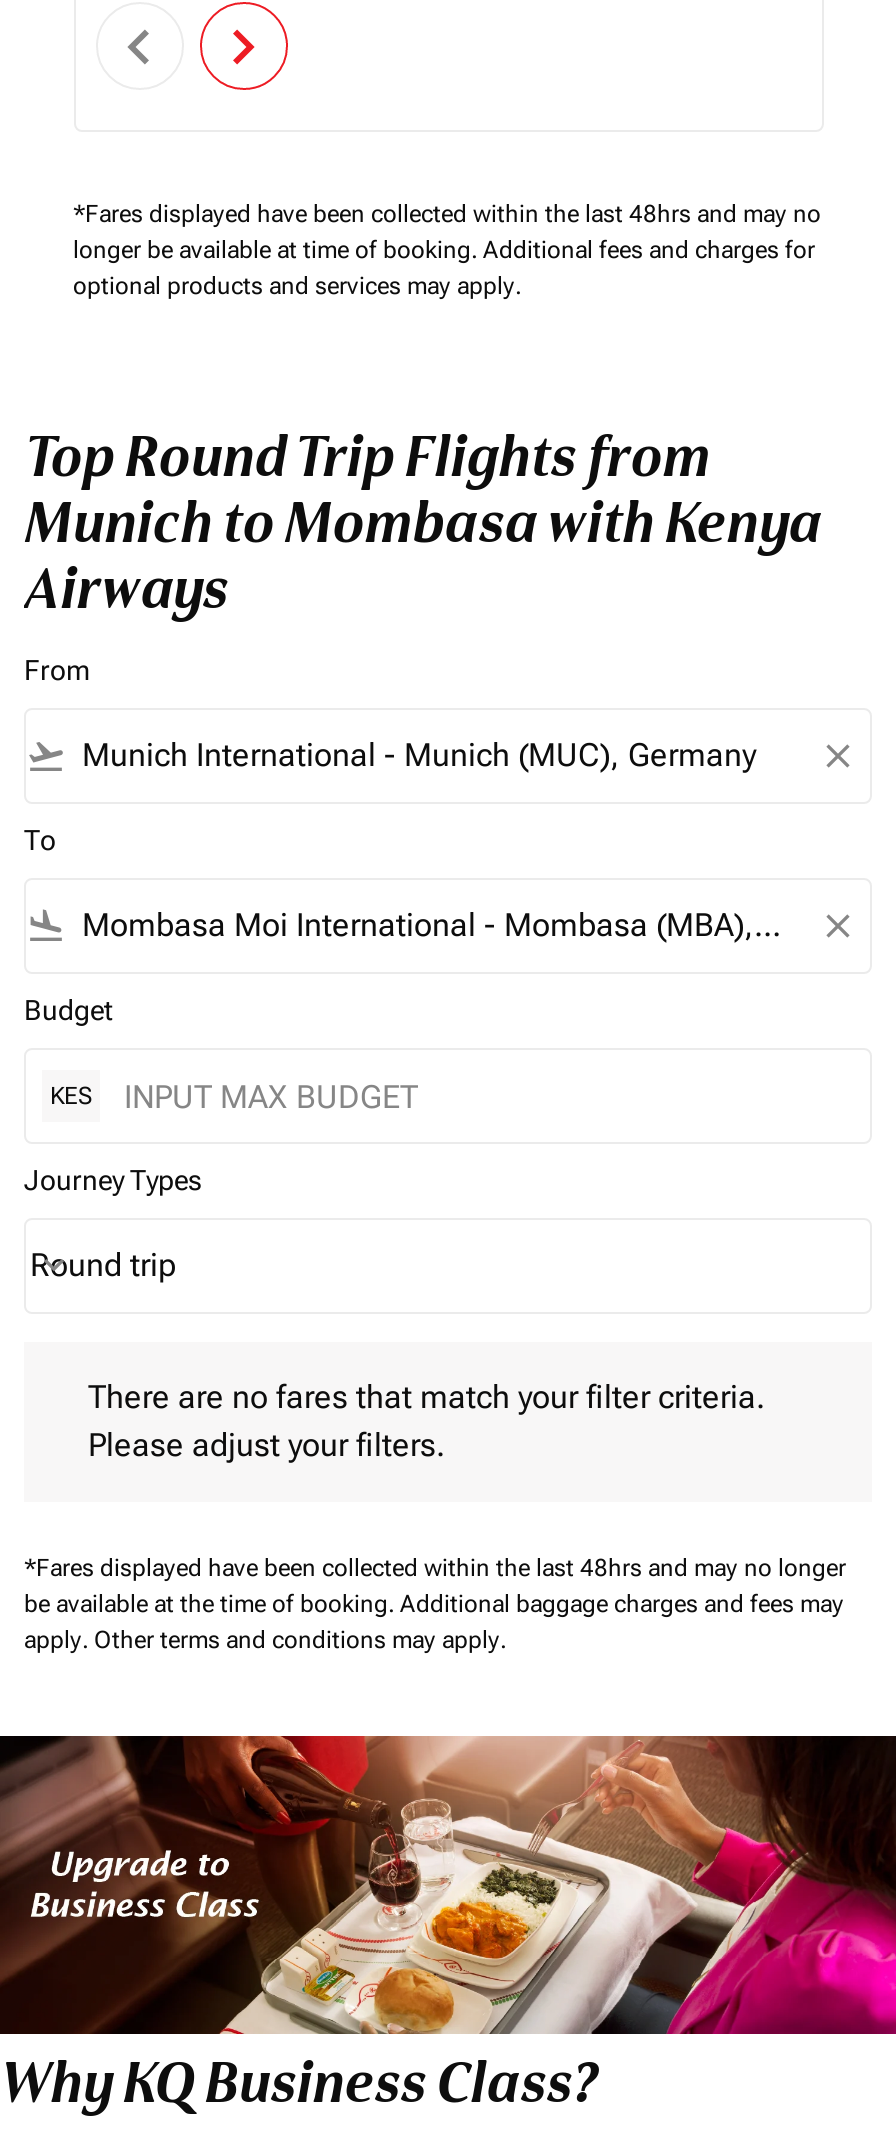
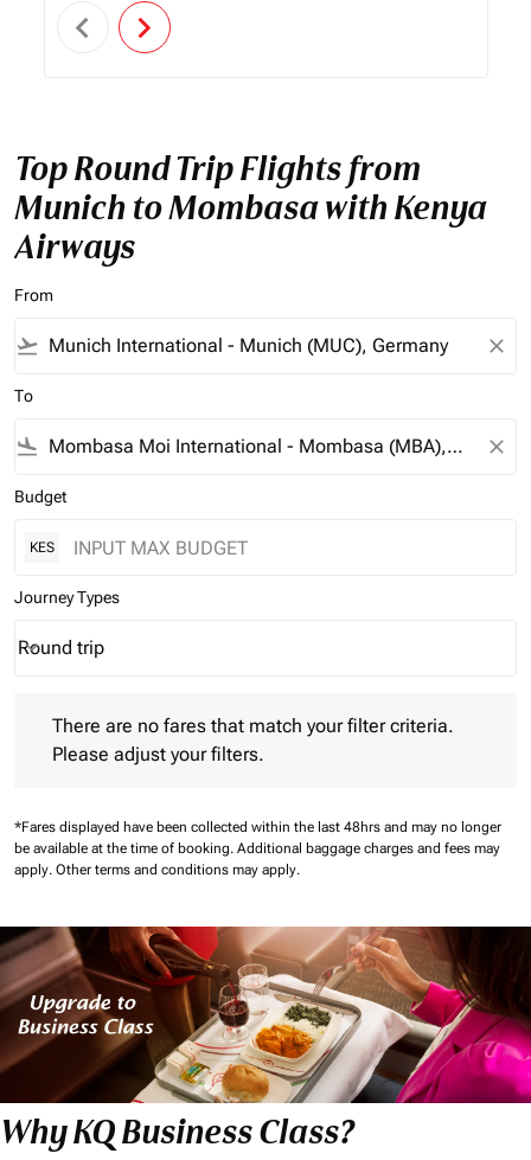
- *Fares displayed have been collected within the last 48hrs and may no
- longer be available at time of booking. Additional fees and charges for
- optional products and services may apply.
